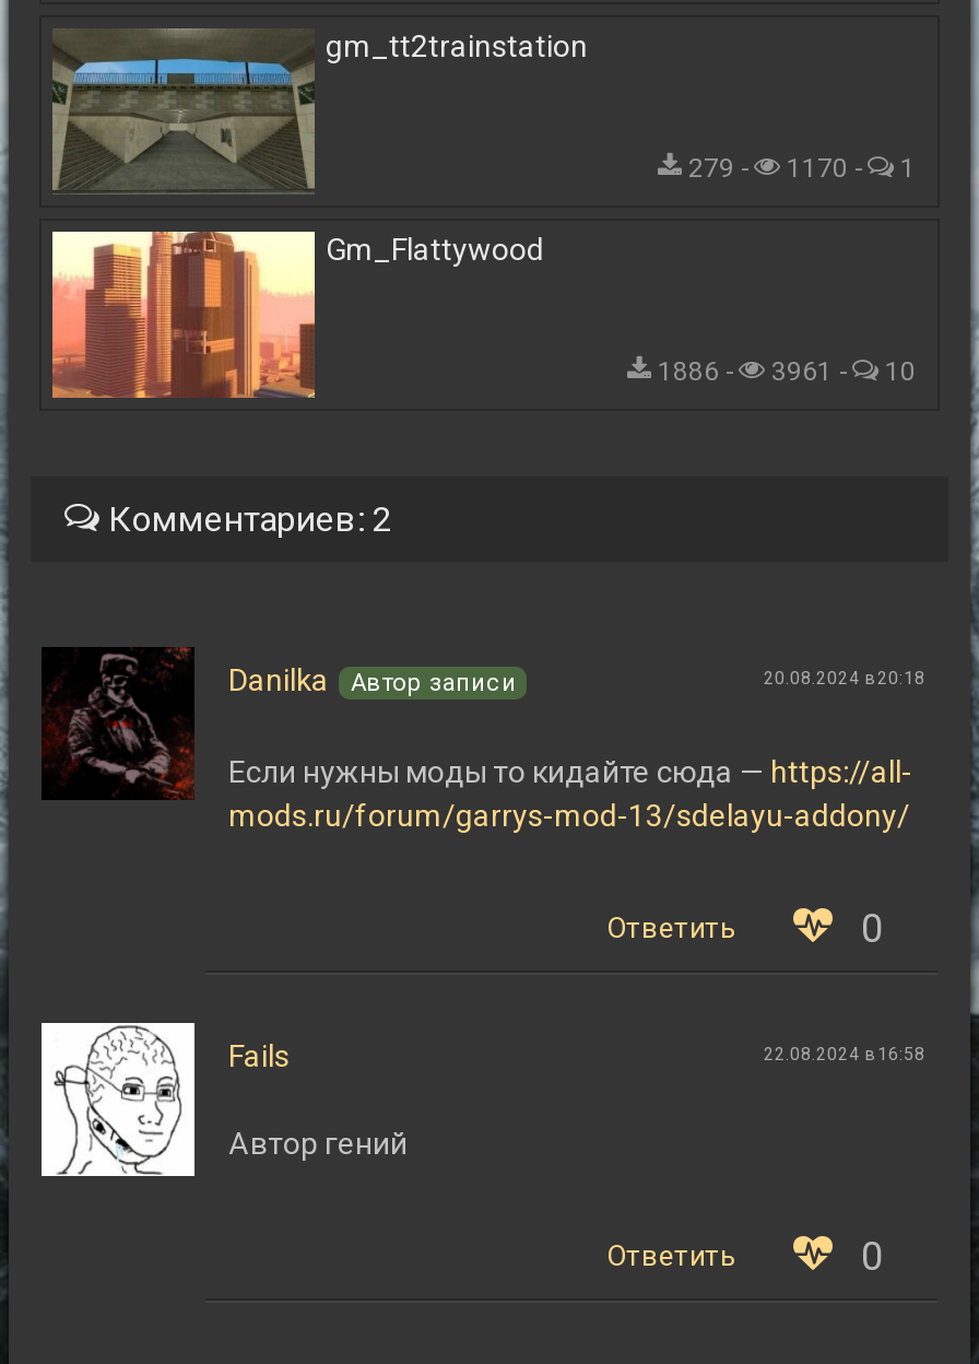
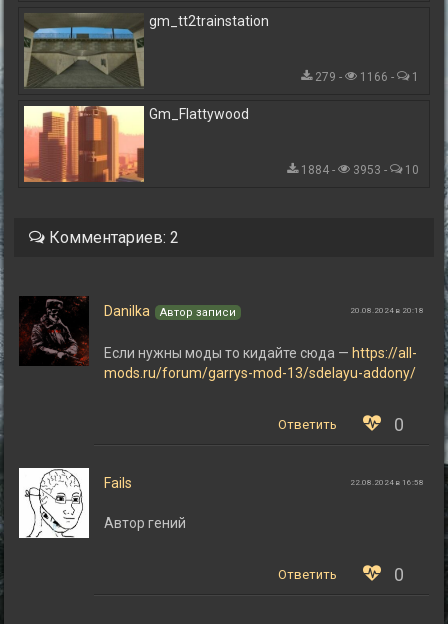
- 279 - 1170 - 1
+ 279 - 1166 - 1

- 1886 -
+ 1884 -

- 3961 -
+ 3953 -
